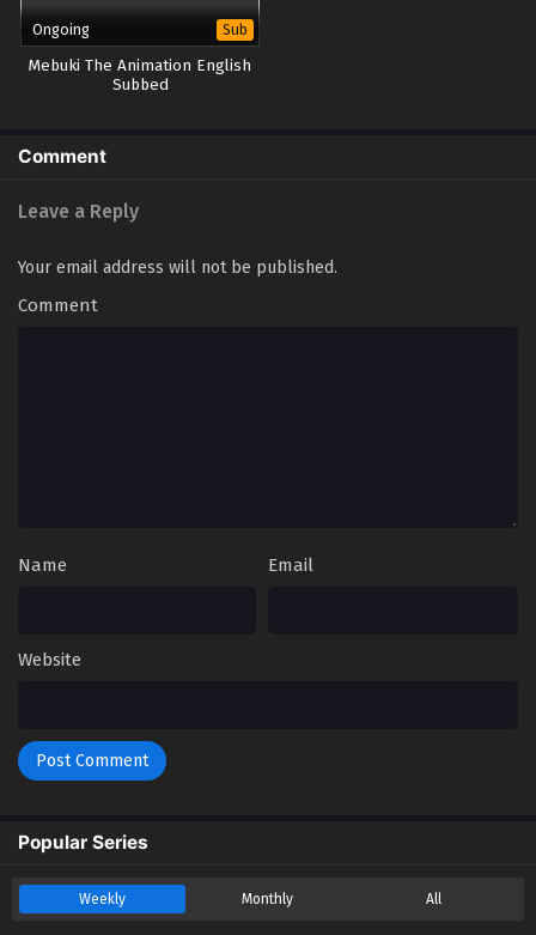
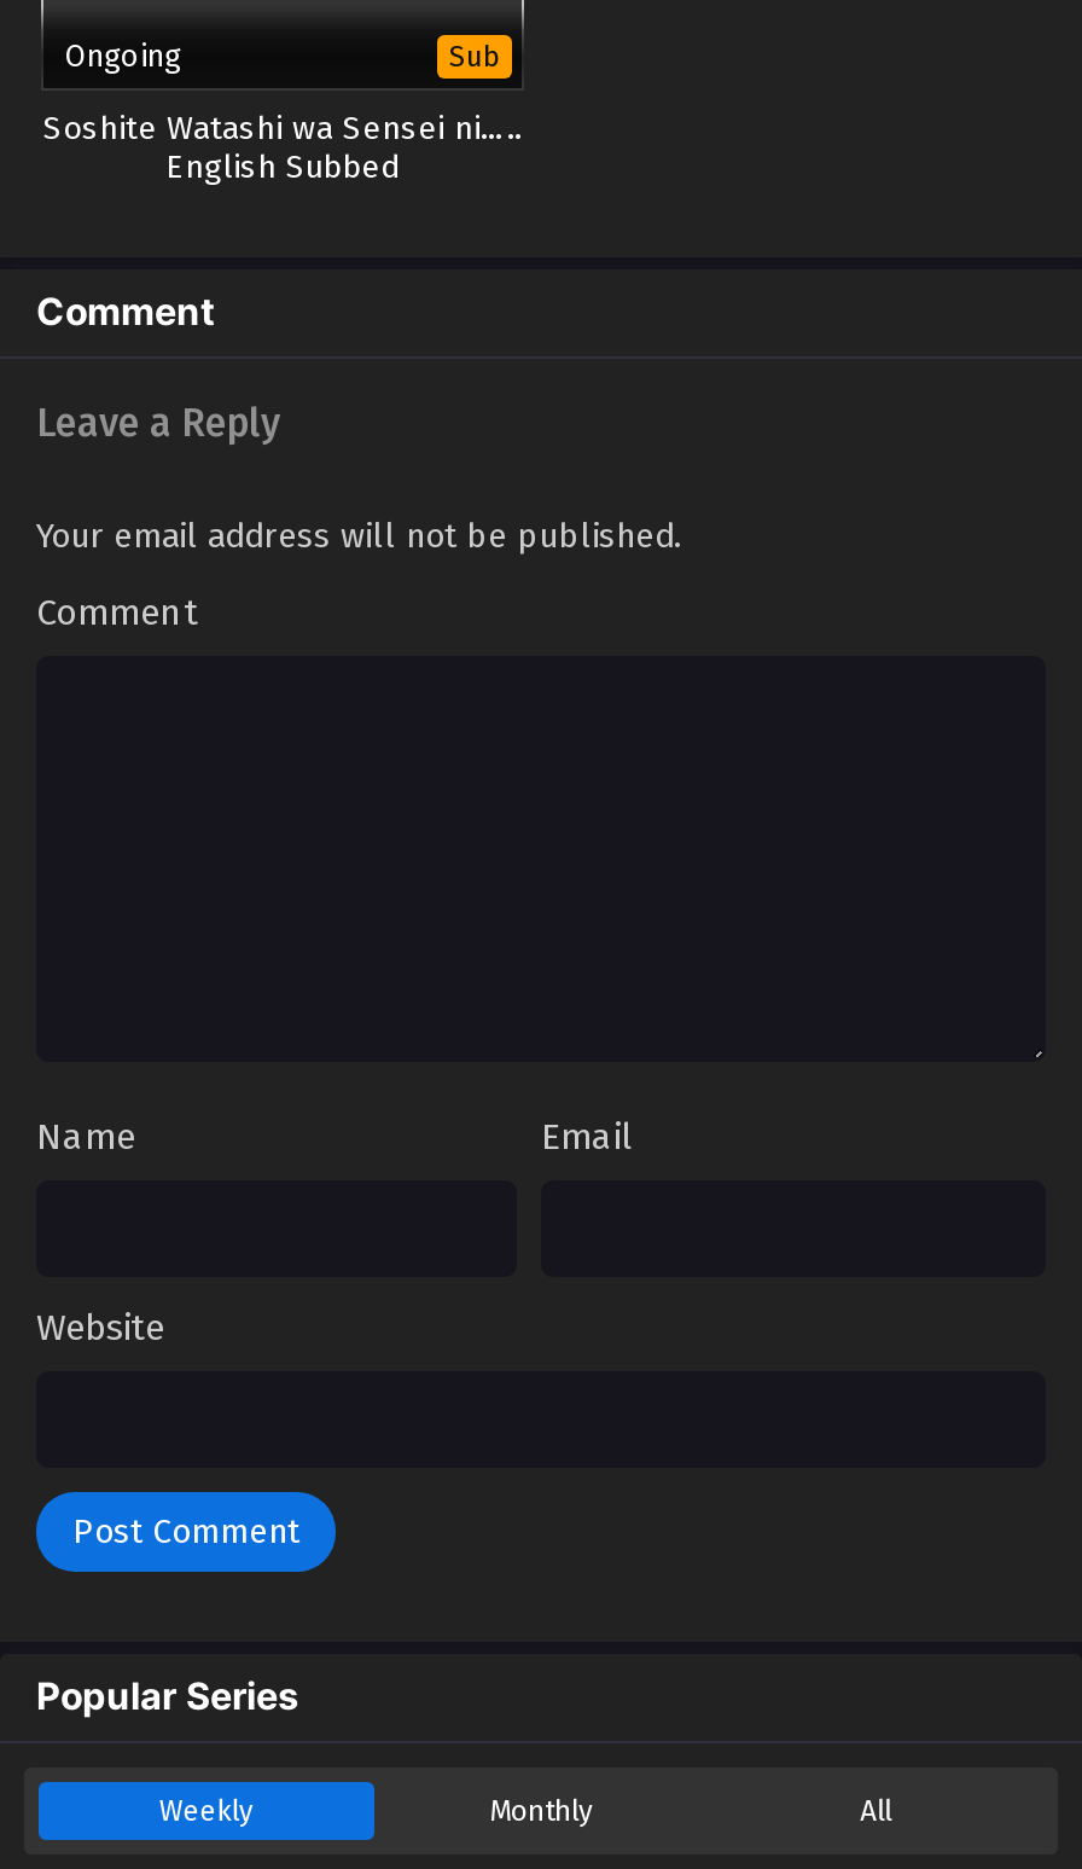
- Mebuki The Animation English
- Subbed
+ Soshite Watashi wa Sensei ni…..
+ English Subbed
